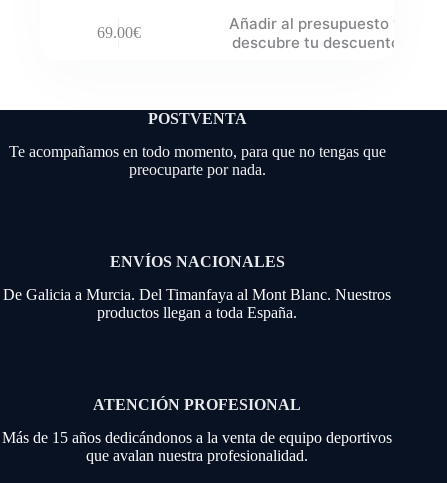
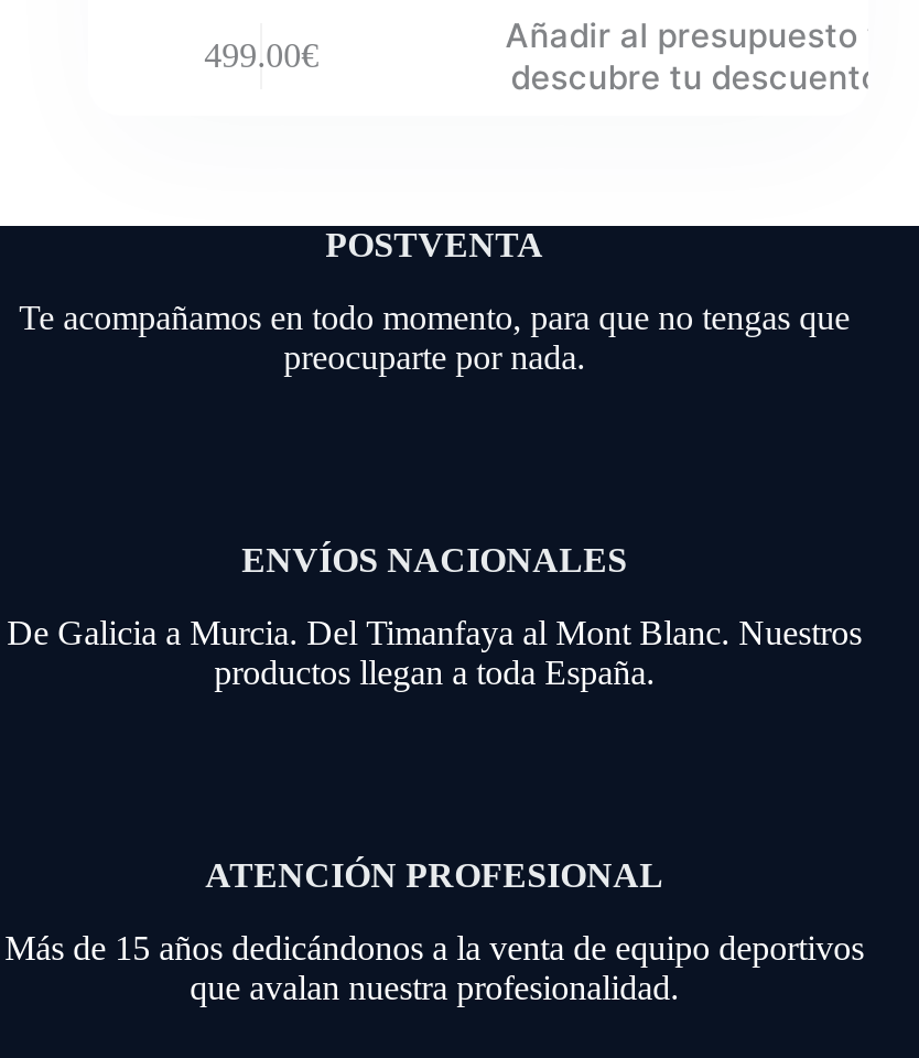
- 69.00€
+ 499.00€
